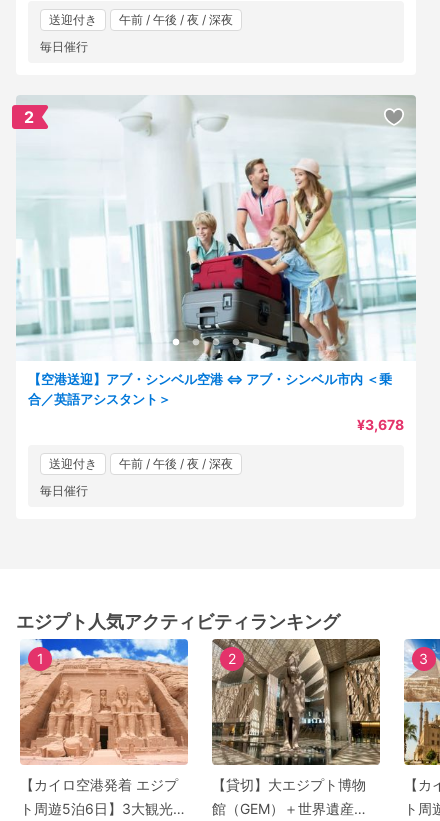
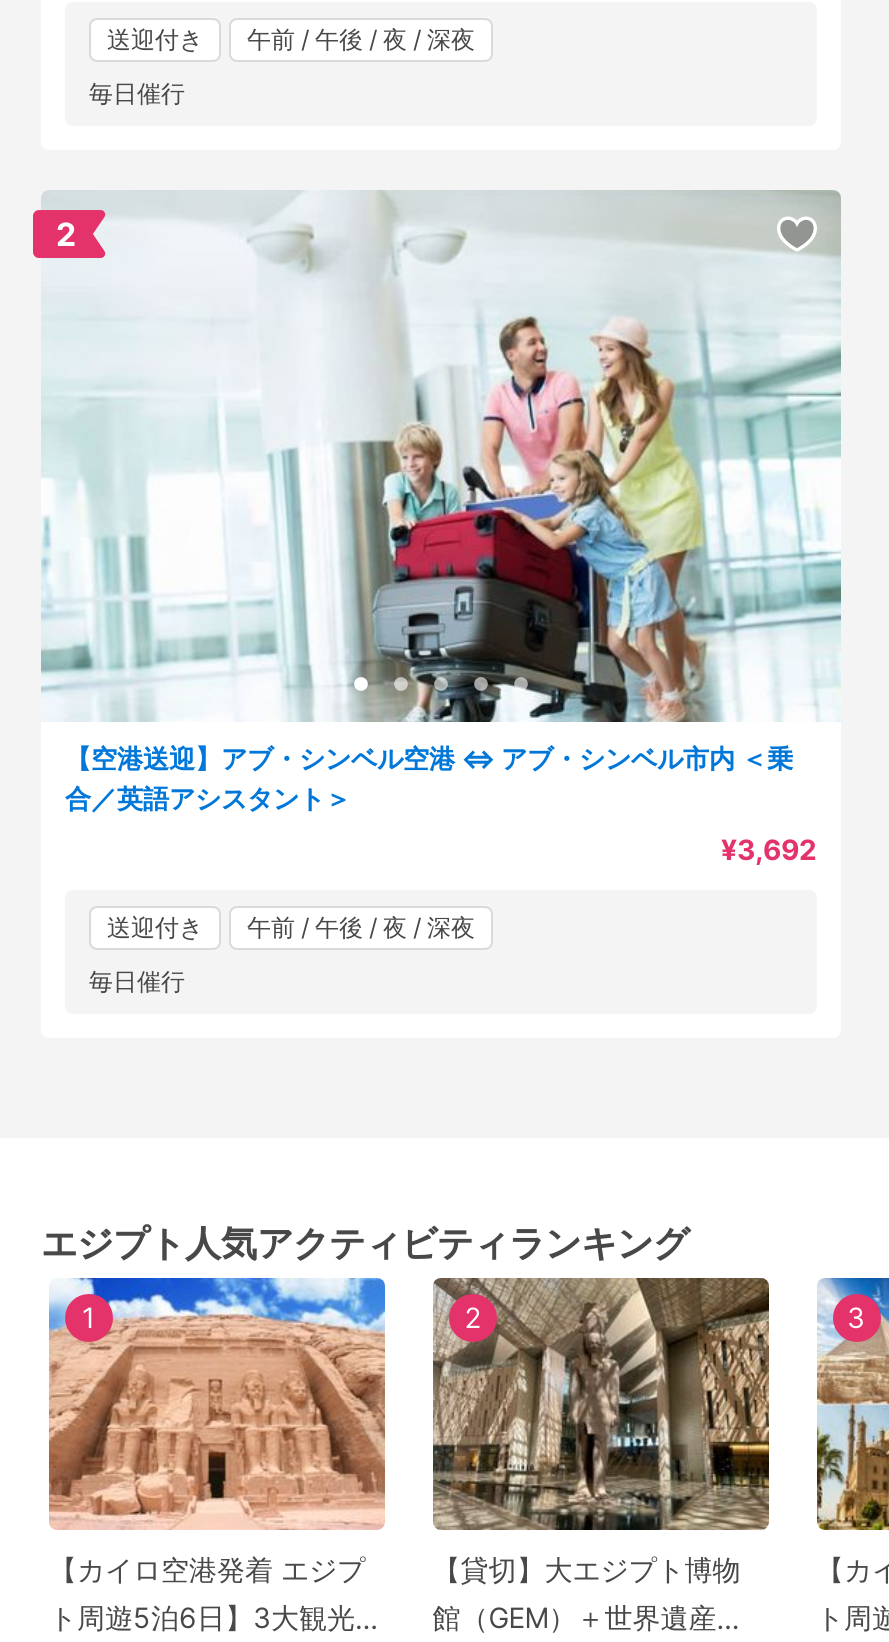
- ¥3,678
+ ¥3,692
